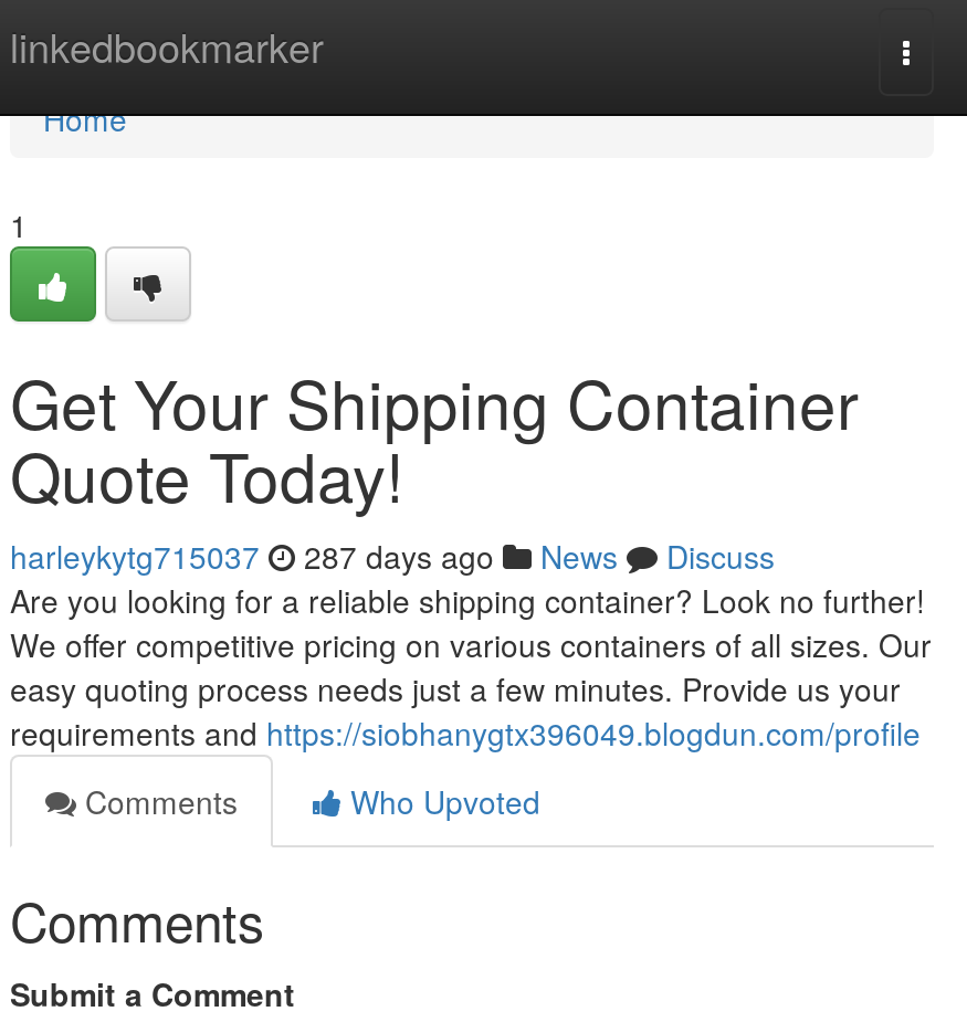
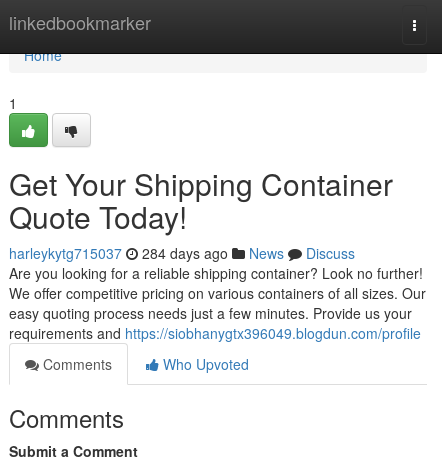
- harleykytg715037 287 days ago News Discuss
+ harleykytg715037 284 days ago News Discuss
